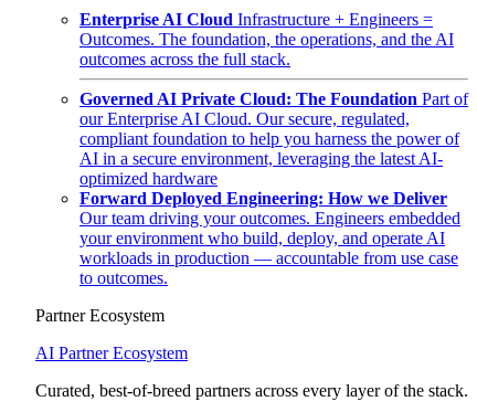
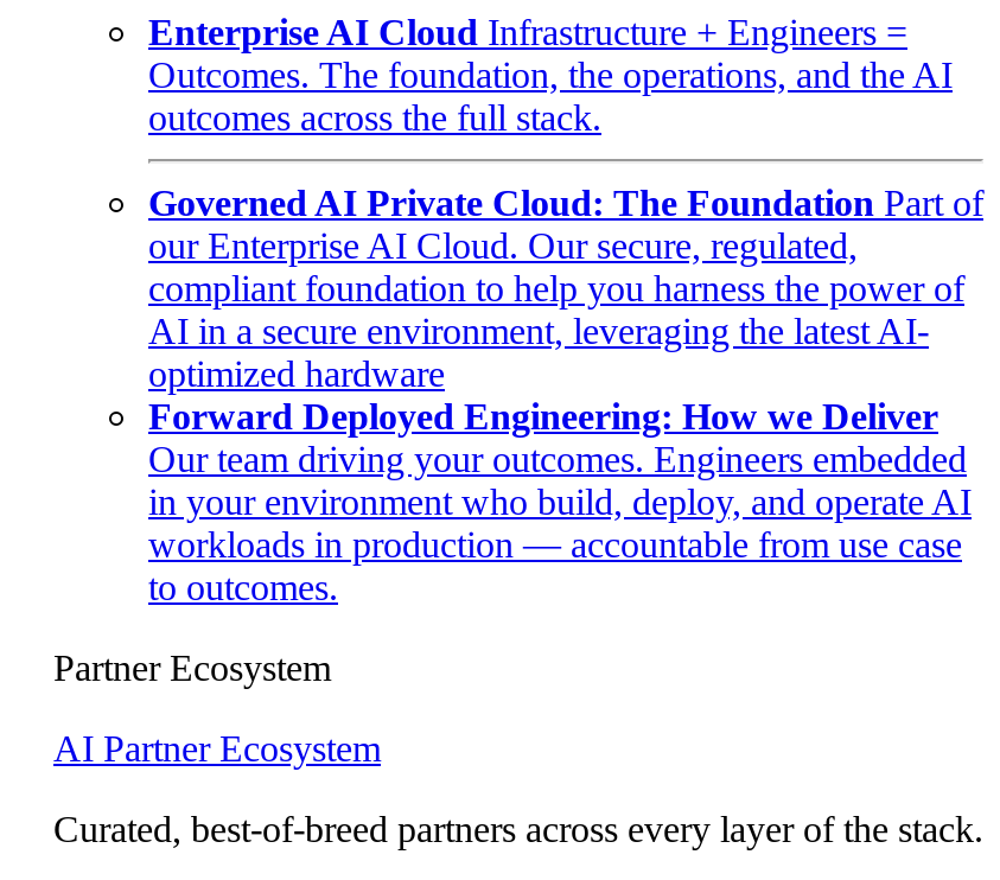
- your environment who build, deploy, and operate AI
+ in your environment who build, deploy, and operate AI
